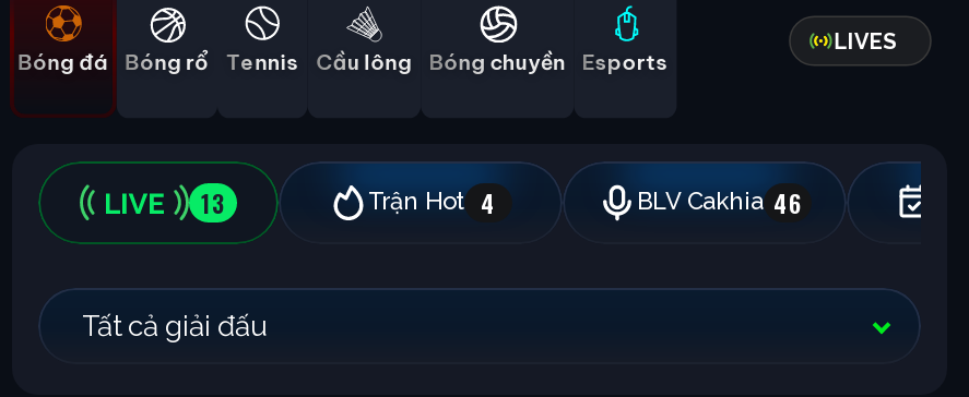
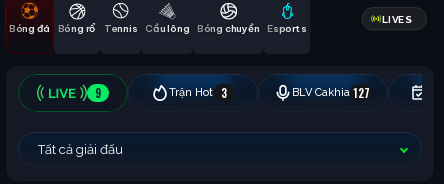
- 13
- Trận Hot 4
- BLV Cakhia 46
+ 9
+ Trận Hot
+ 3
+ BLV Cakhia 127
